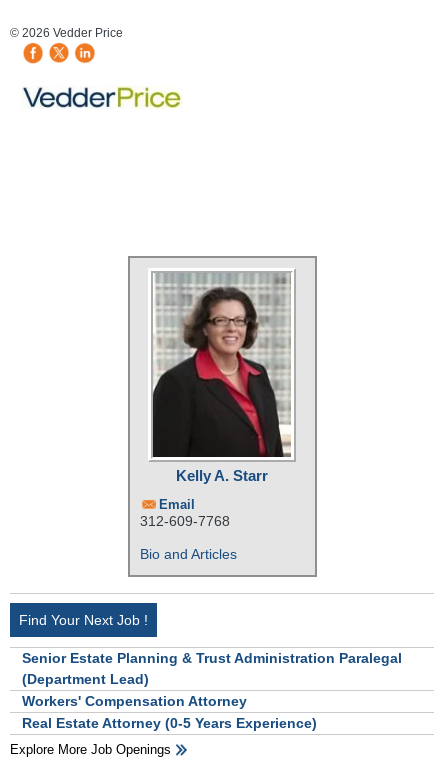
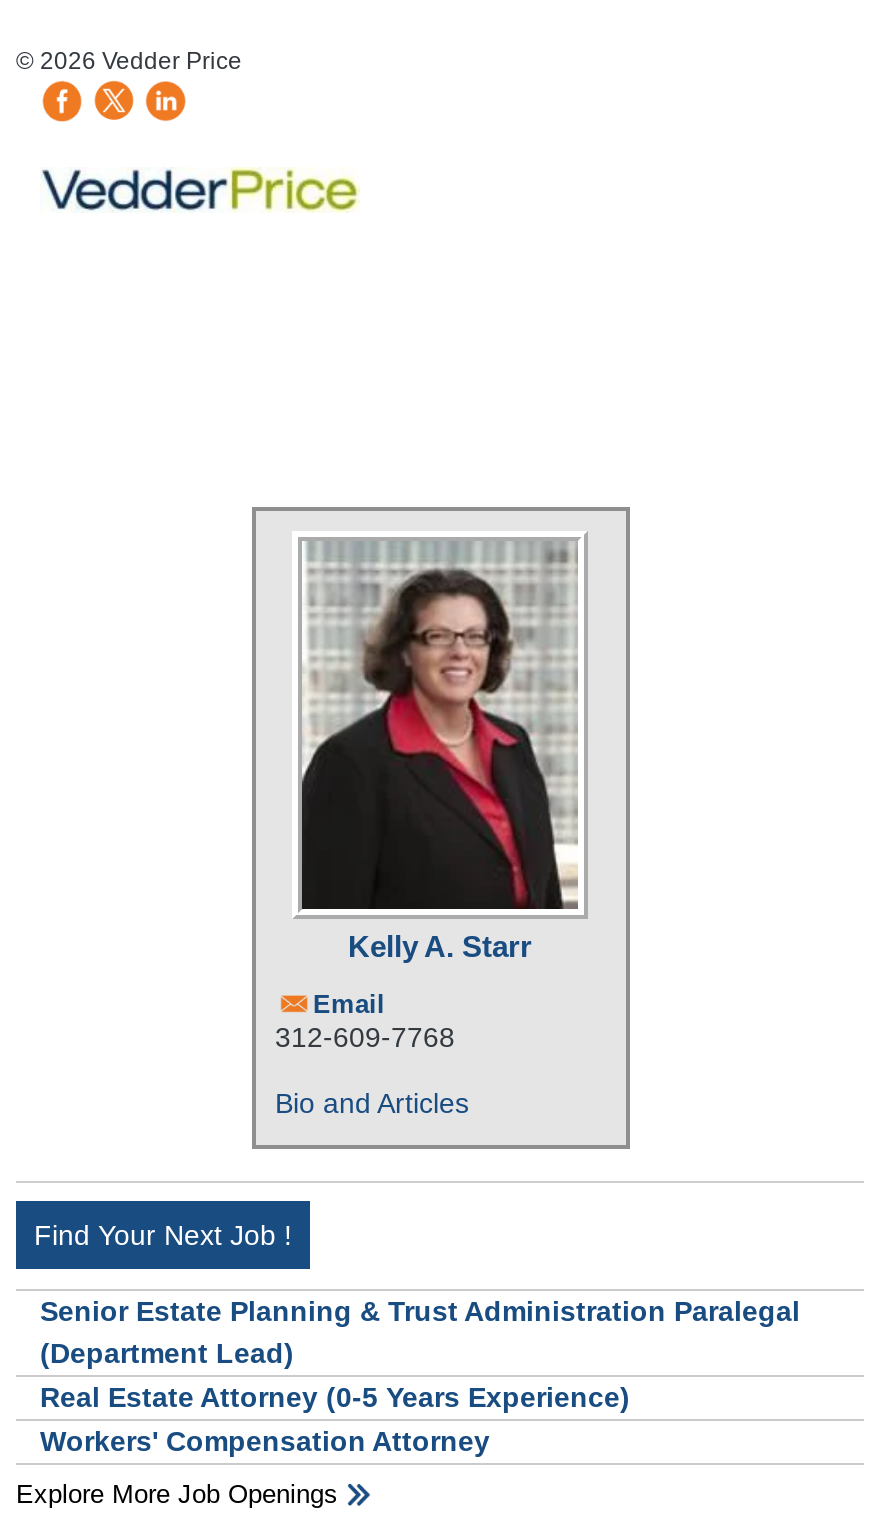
moved down: Workers' Compensation Attorney

moved up: Real Estate Attorney (0-5 Years Experience)
